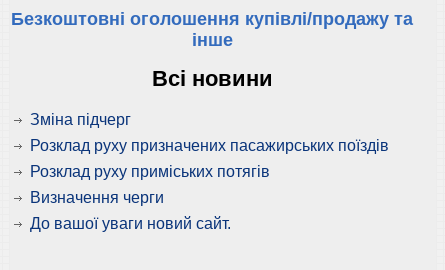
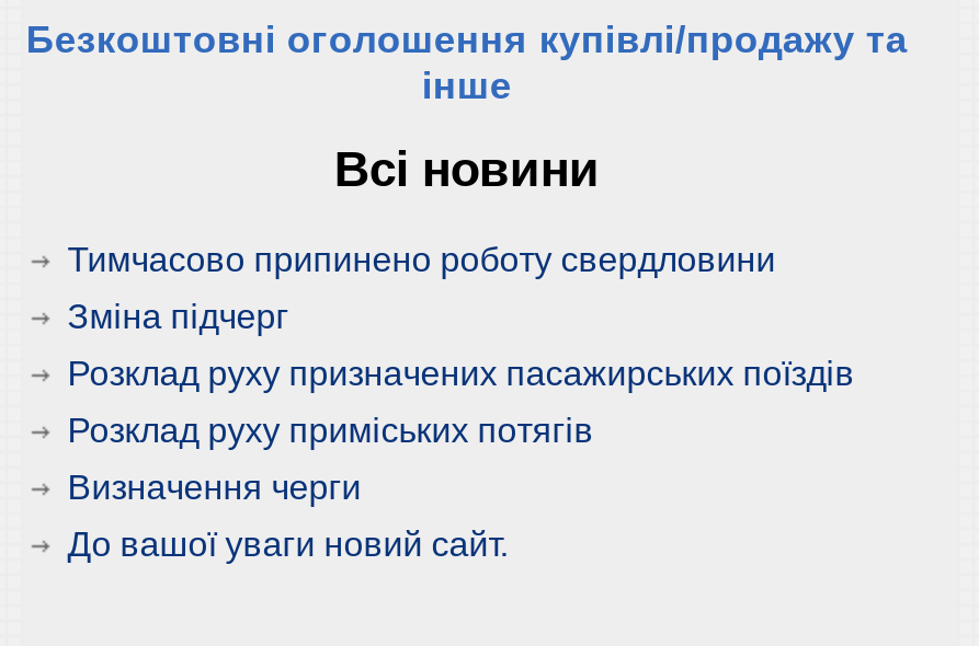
+ Тимчасово припинено роботу свердловини
